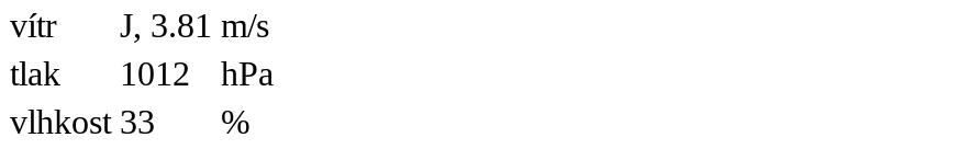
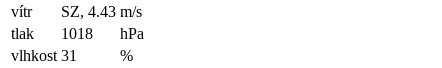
- vítr J, 3.81 m/s
+ vítr SZ, 4.43 m/s

- tlak 1012 hPa
+ tlak 1018 hPa

- vlhkost 33
+ vlhkost 31
